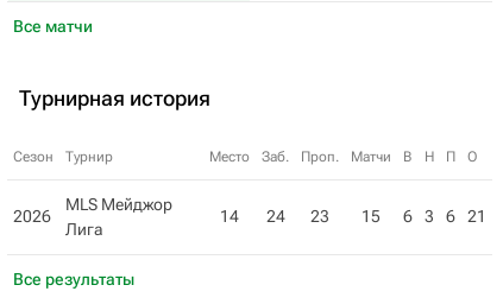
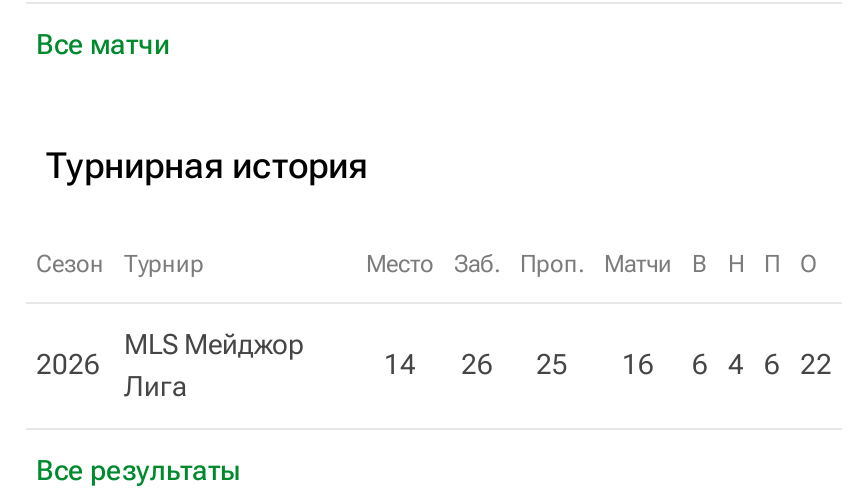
- 24
+ 26

- 23
+ 25

- 15
+ 16

- 3
+ 4

- 21
+ 22
